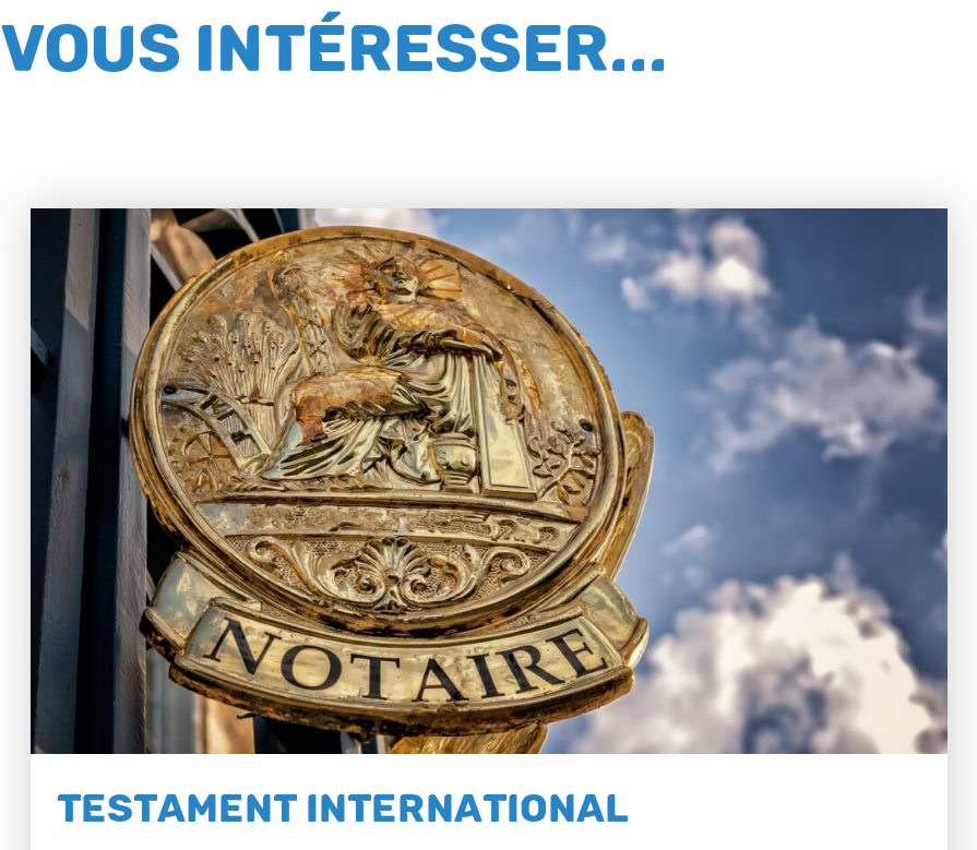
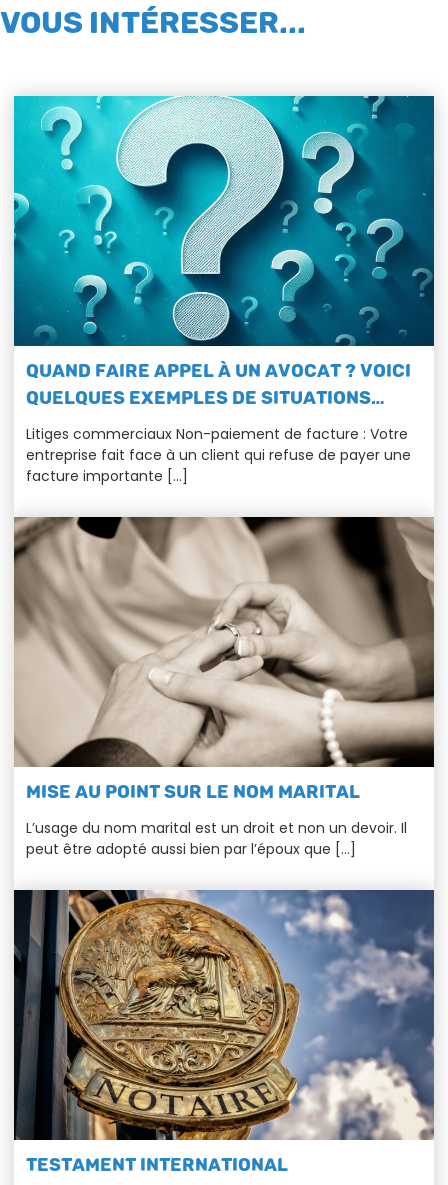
+ [image]
+ QUAND FAIRE APPEL À UN AVOCAT ? VOICI
+ QUELQUES EXEMPLES DE SITUATIONS…
+ Litiges commerciaux Non-paiement de facture : Votre
+ entreprise fait face à un client qui refuse de payer une
+ facture importante […]

+ [image]
+ MISE AU POINT SUR LE NOM MARITAL
+ L’usage du nom marital est un droit et non un devoir. Il
+ peut être adopté aussi bien par l’époux que […]
